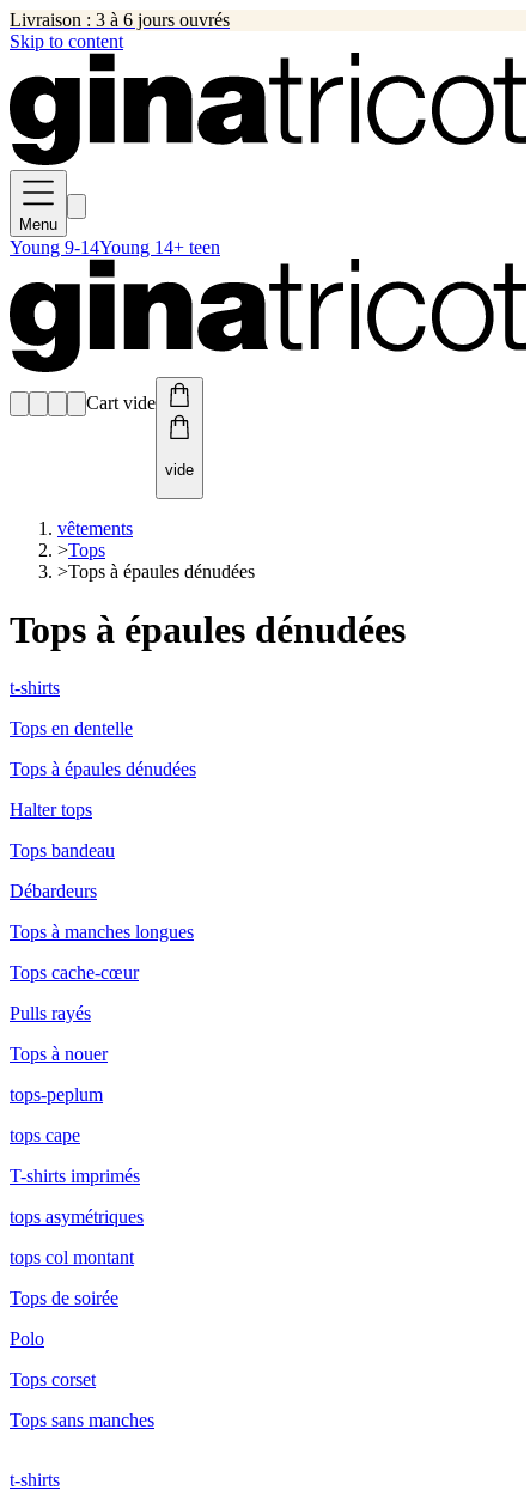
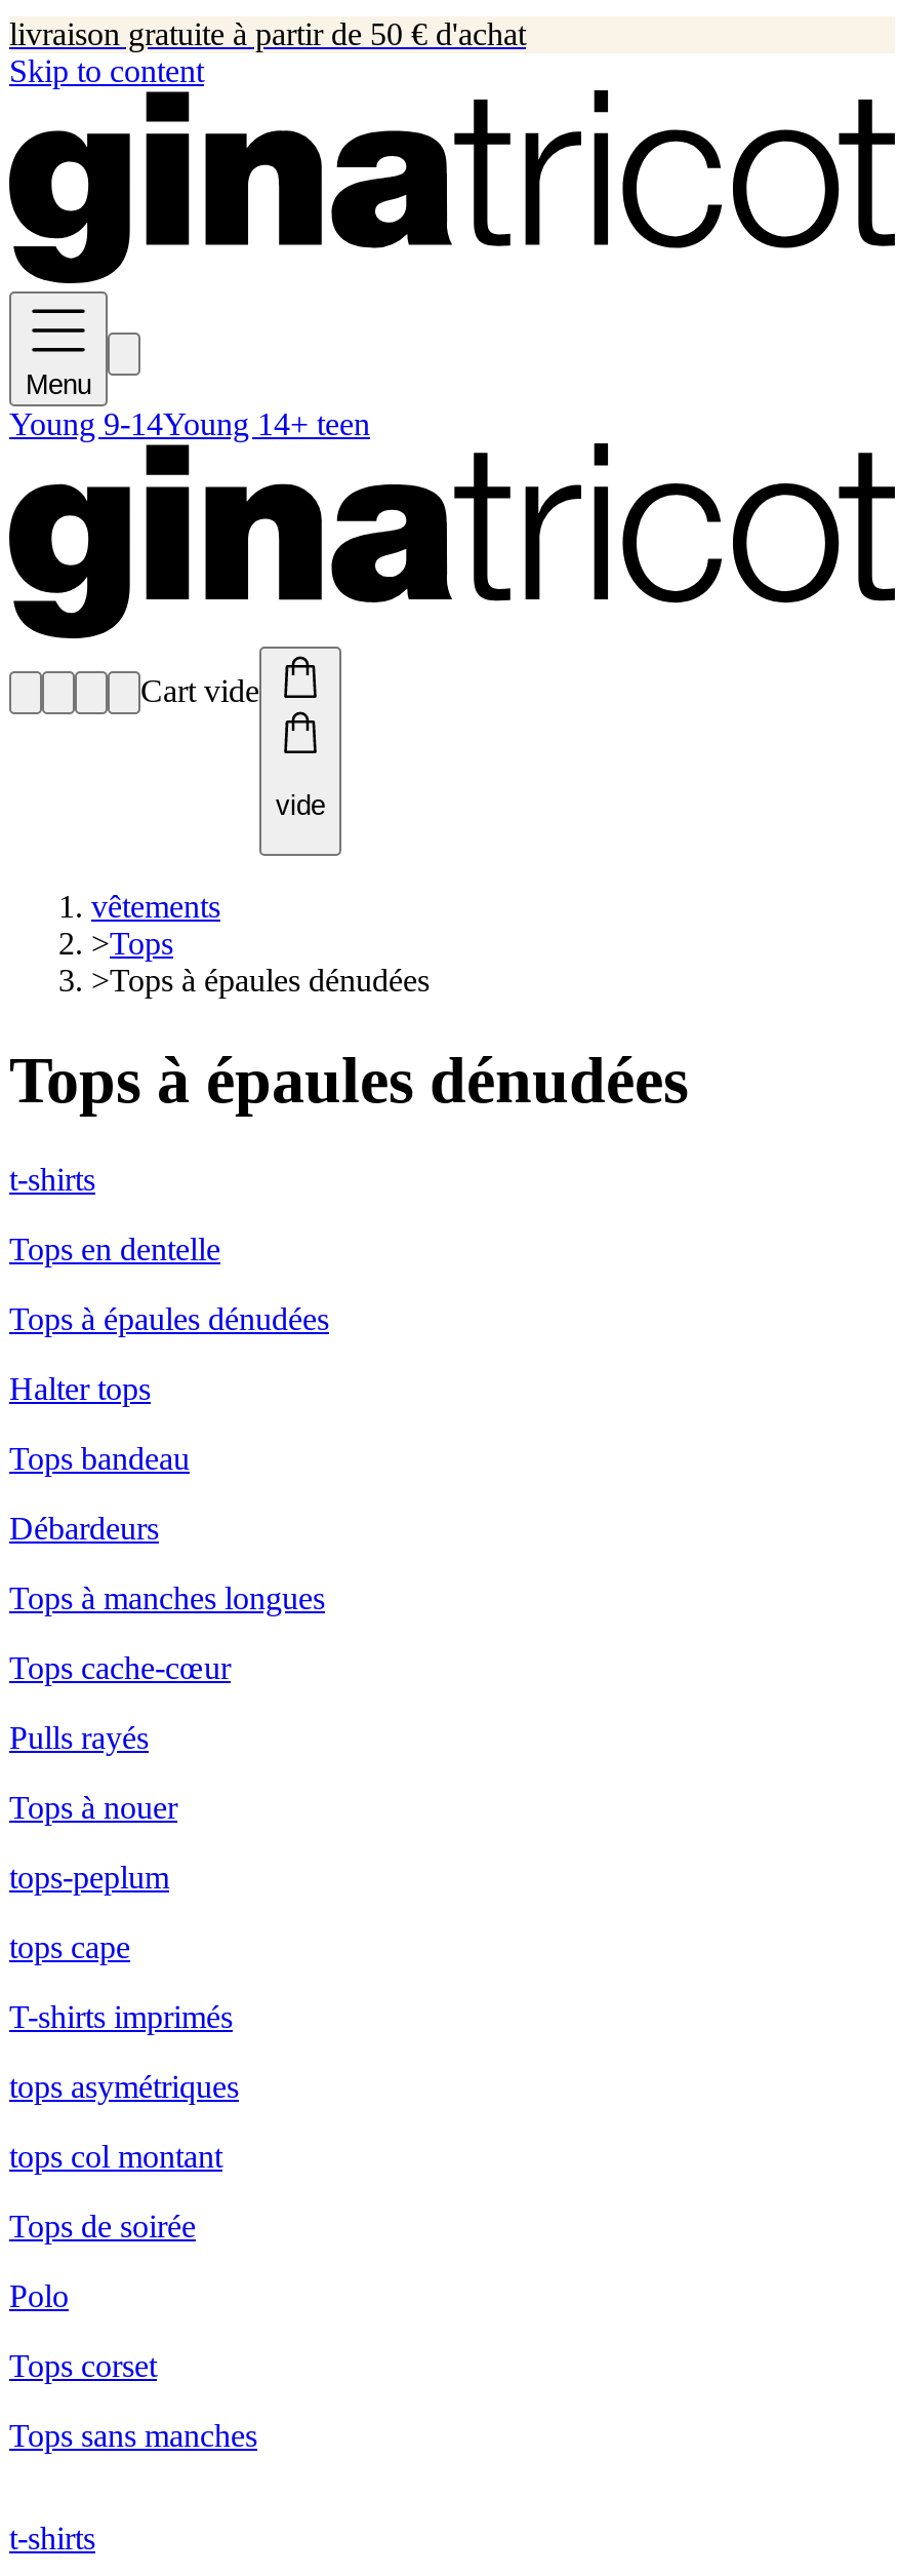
- Livraison : 3 à 6 jours ouvrés
+ livraison gratuite à partir de 50 € d'achat
